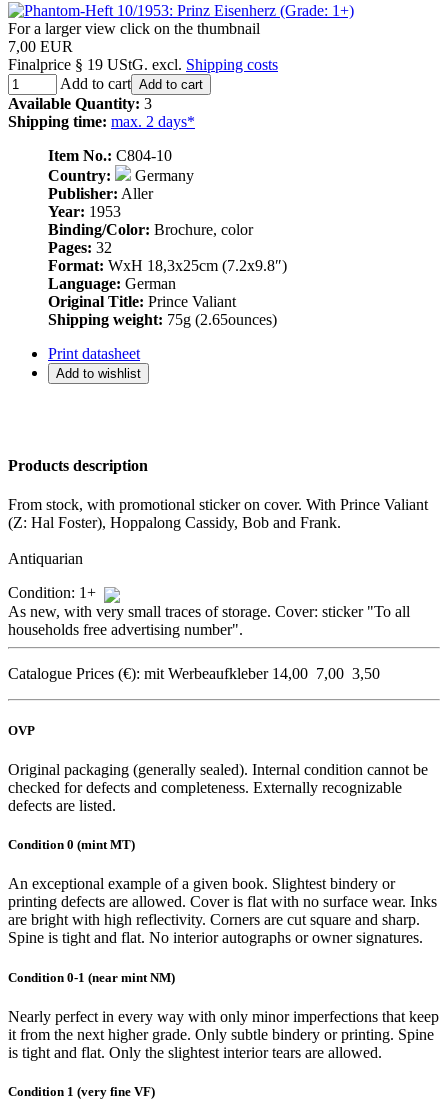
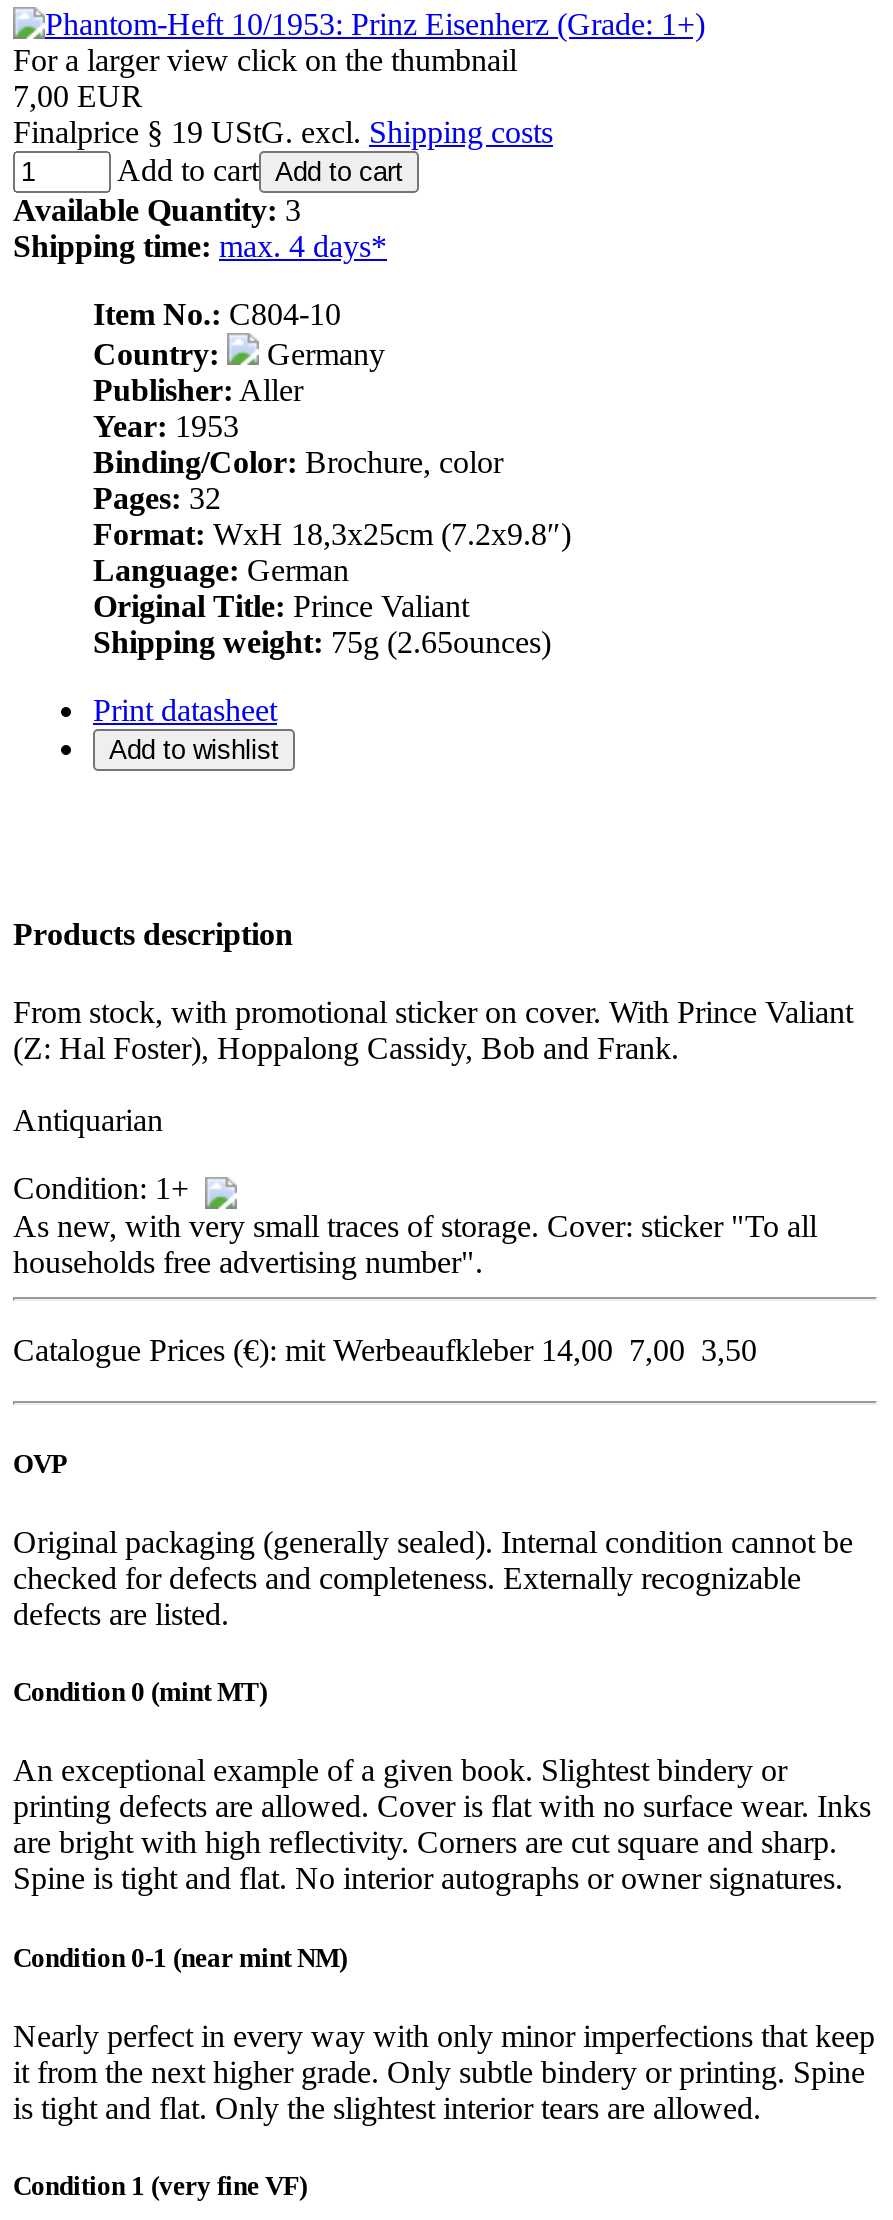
- Shipping time: max. 2 days*
+ Shipping time: max. 4 days*
